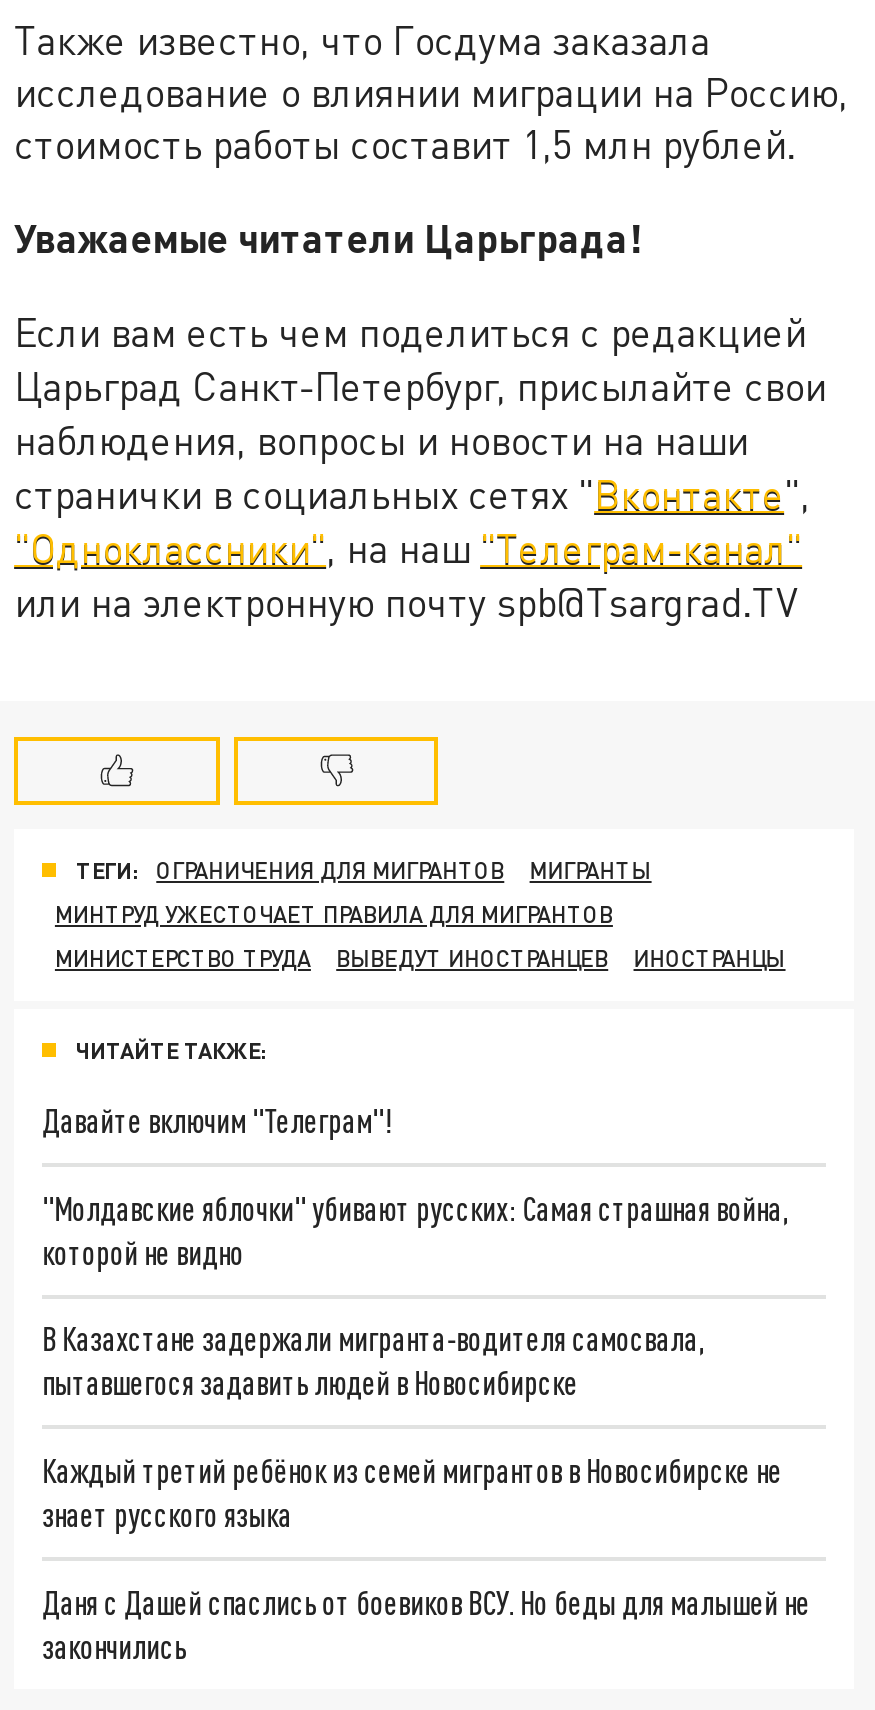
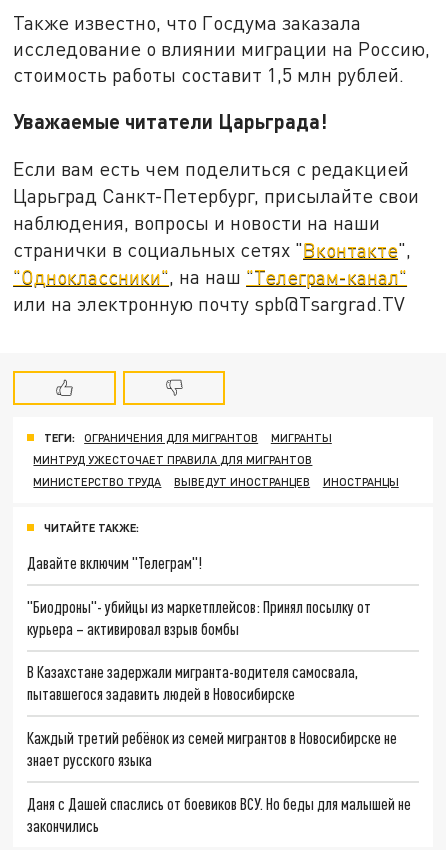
- "Молдавские яблочки" убивают русских: Самая страшная война,
- которой не видно
+ "Биодроны"- убийцы из маркетплейсов: Принял посылку от
+ курьера – активировал взрыв бомбы
